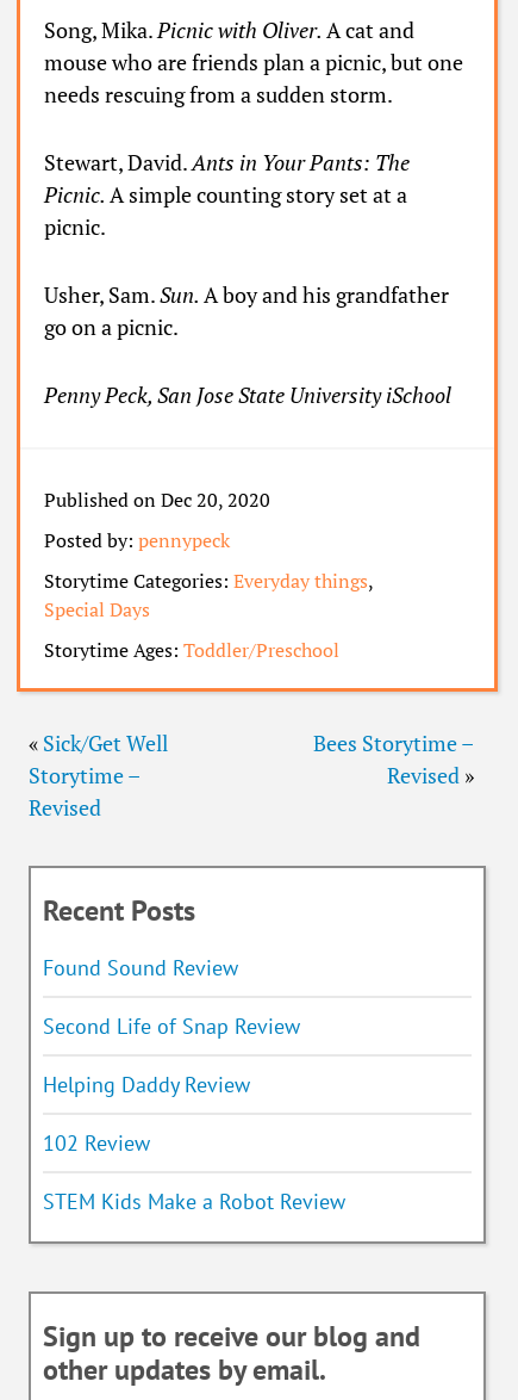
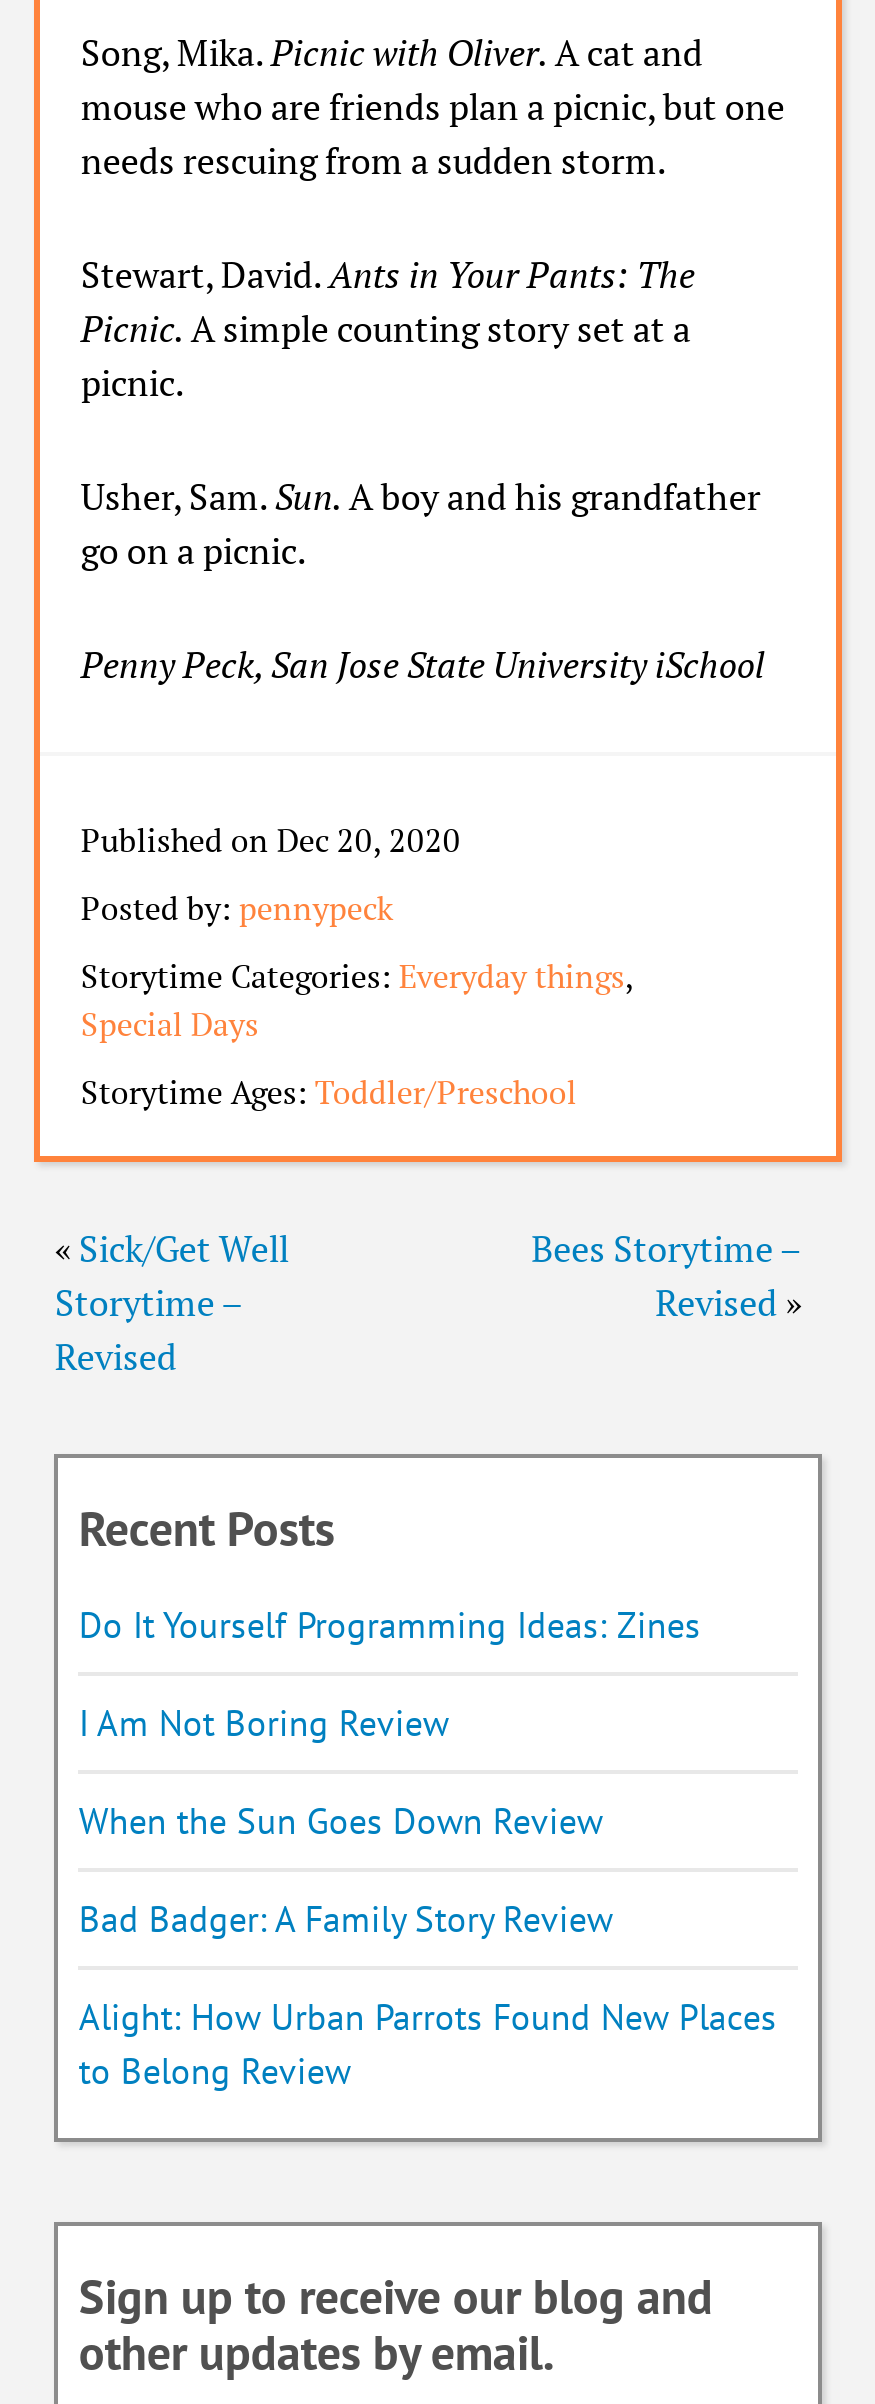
- Found Sound Review
+ Do It Yourself Programming Ideas: Zines

- Second Life of Snap Review
+ I Am Not Boring Review

- Helping Daddy Review
+ When the Sun Goes Down Review

- 102 Review
+ Bad Badger: A Family Story Review

- STEM Kids Make a Robot Review
+ Alight: How Urban Parrots Found New Places
+ to Belong Review
